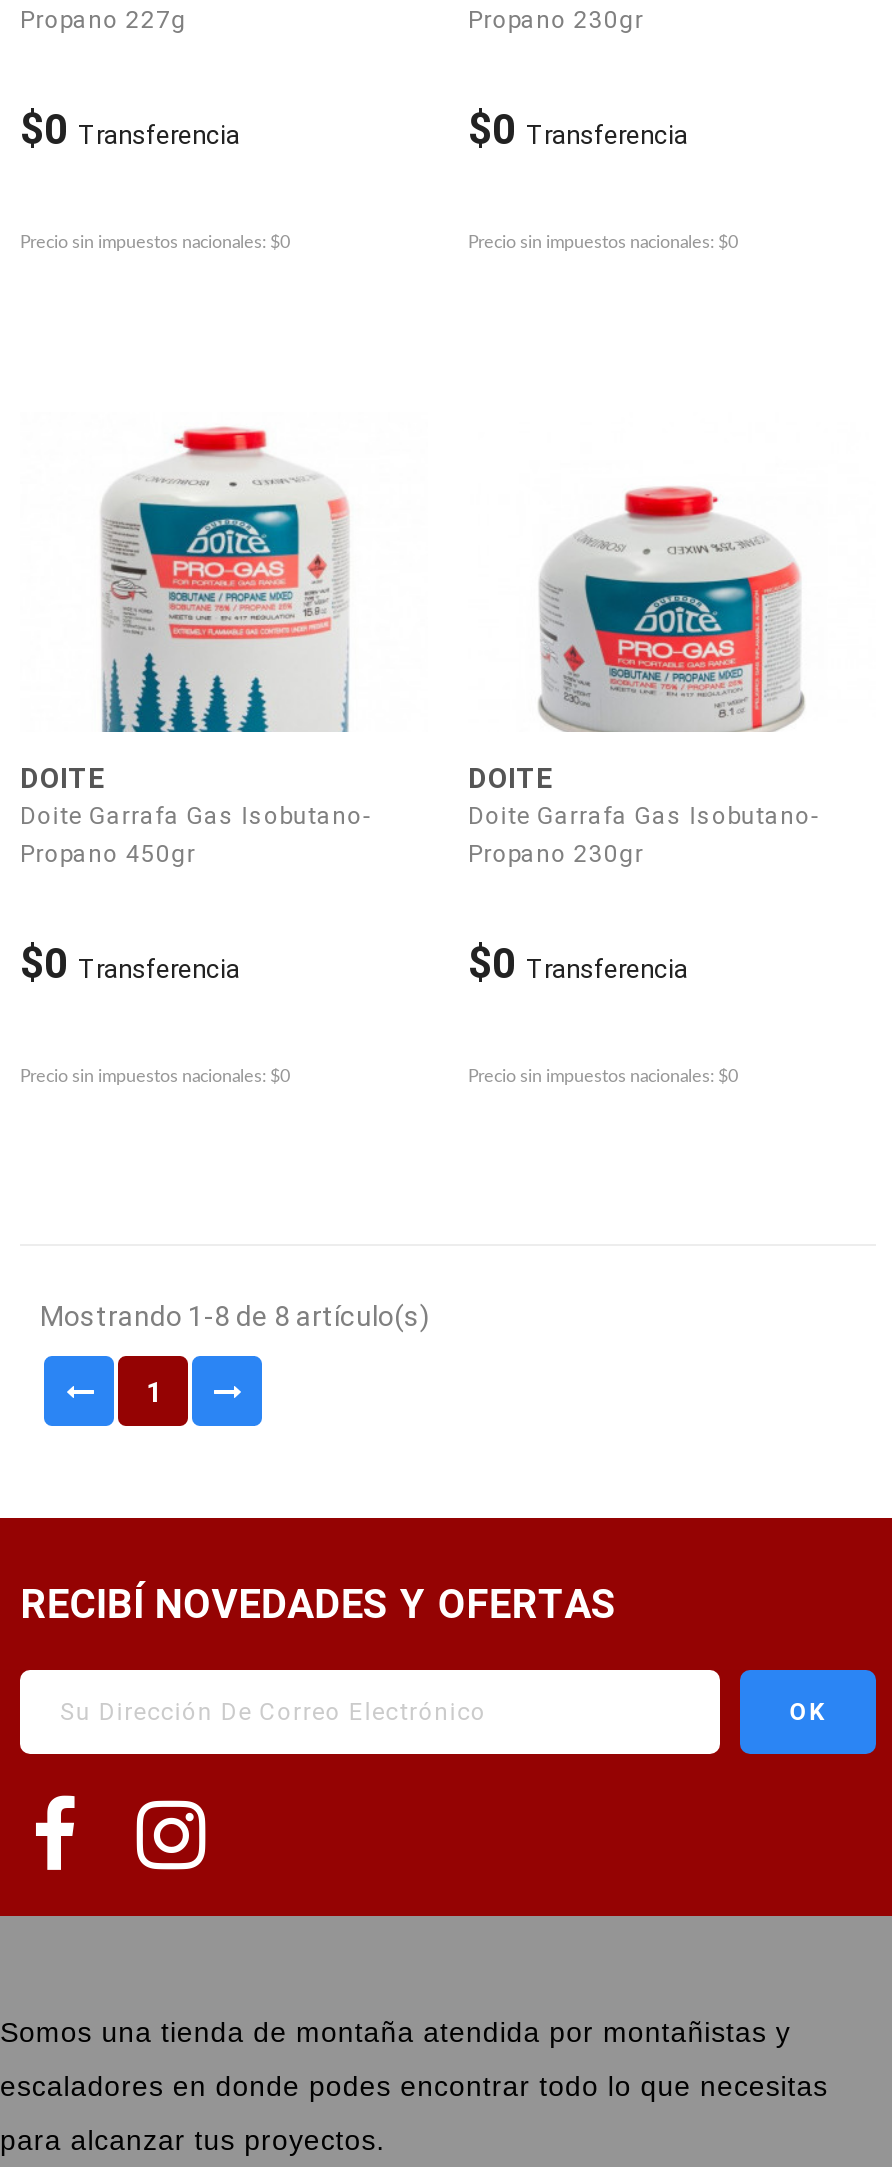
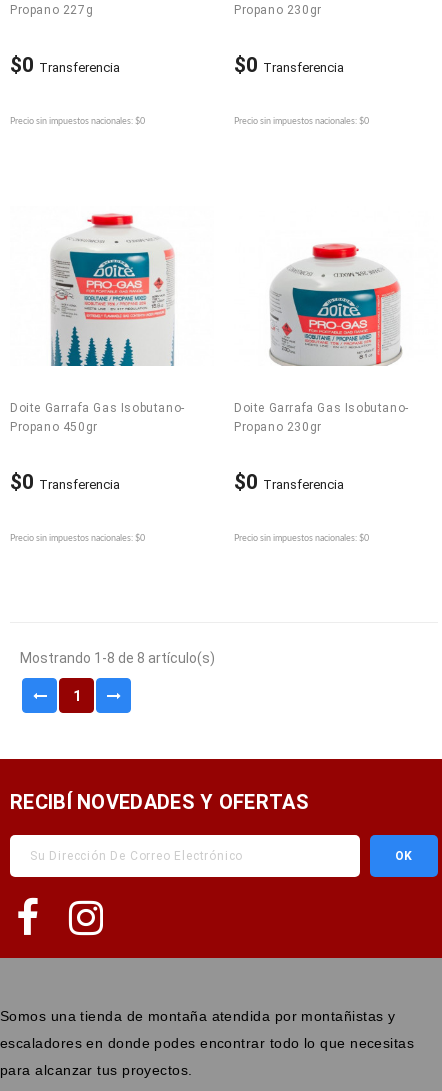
- DOITE

- DOITE
